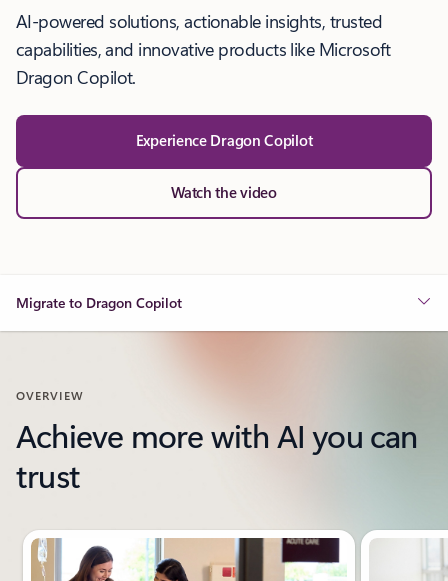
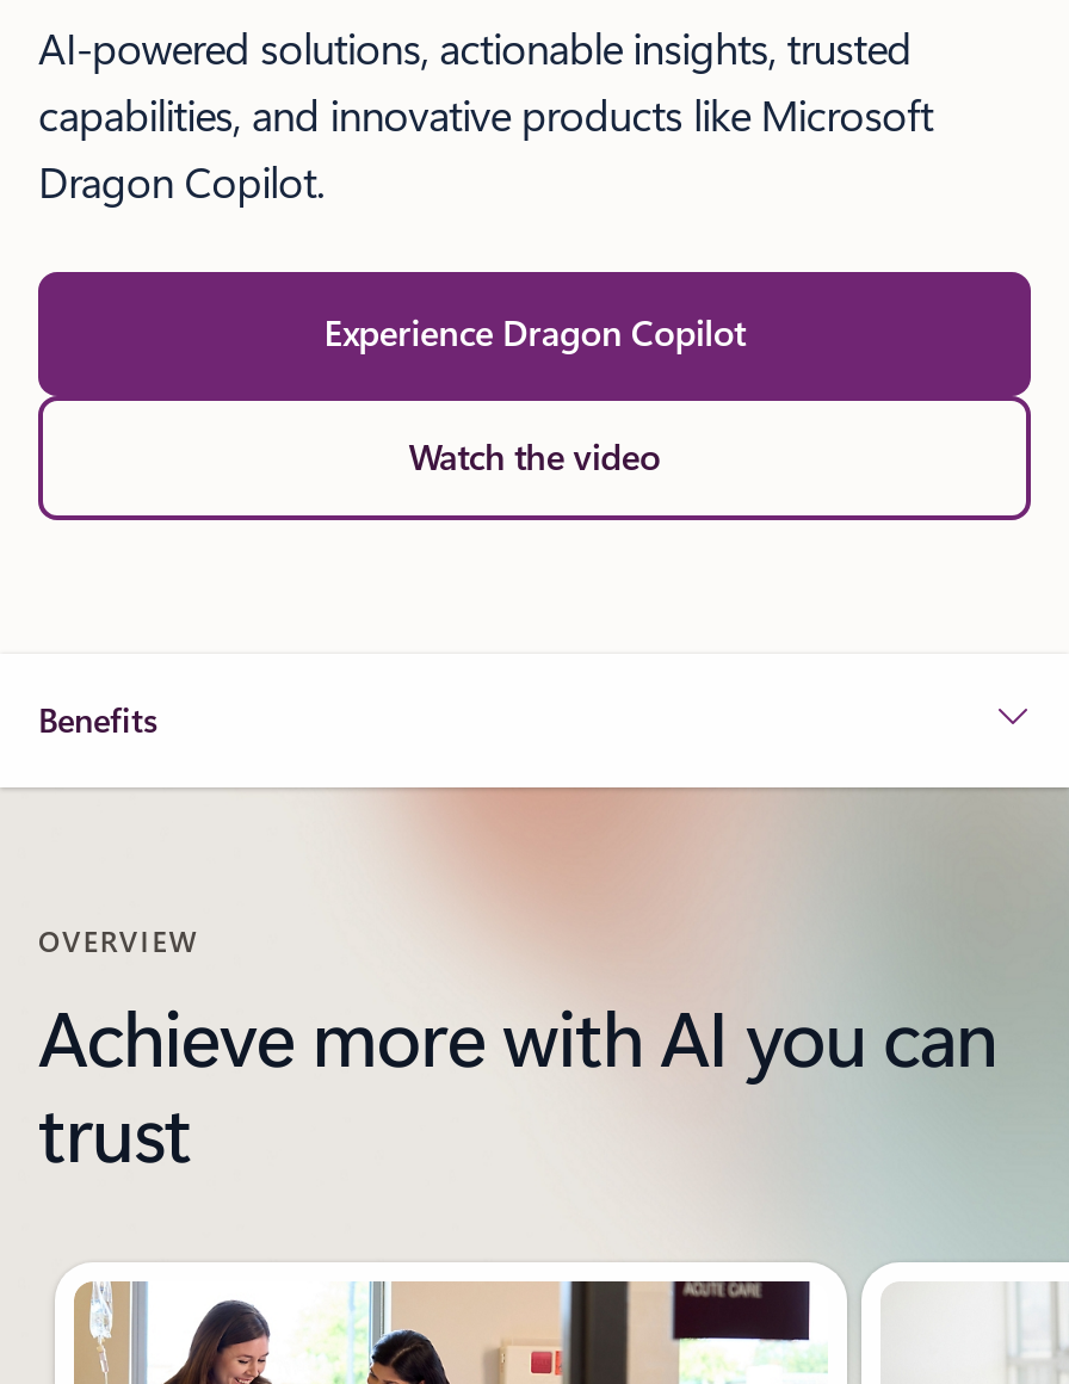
- Migrate to Dragon Copilot
+ Benefits
